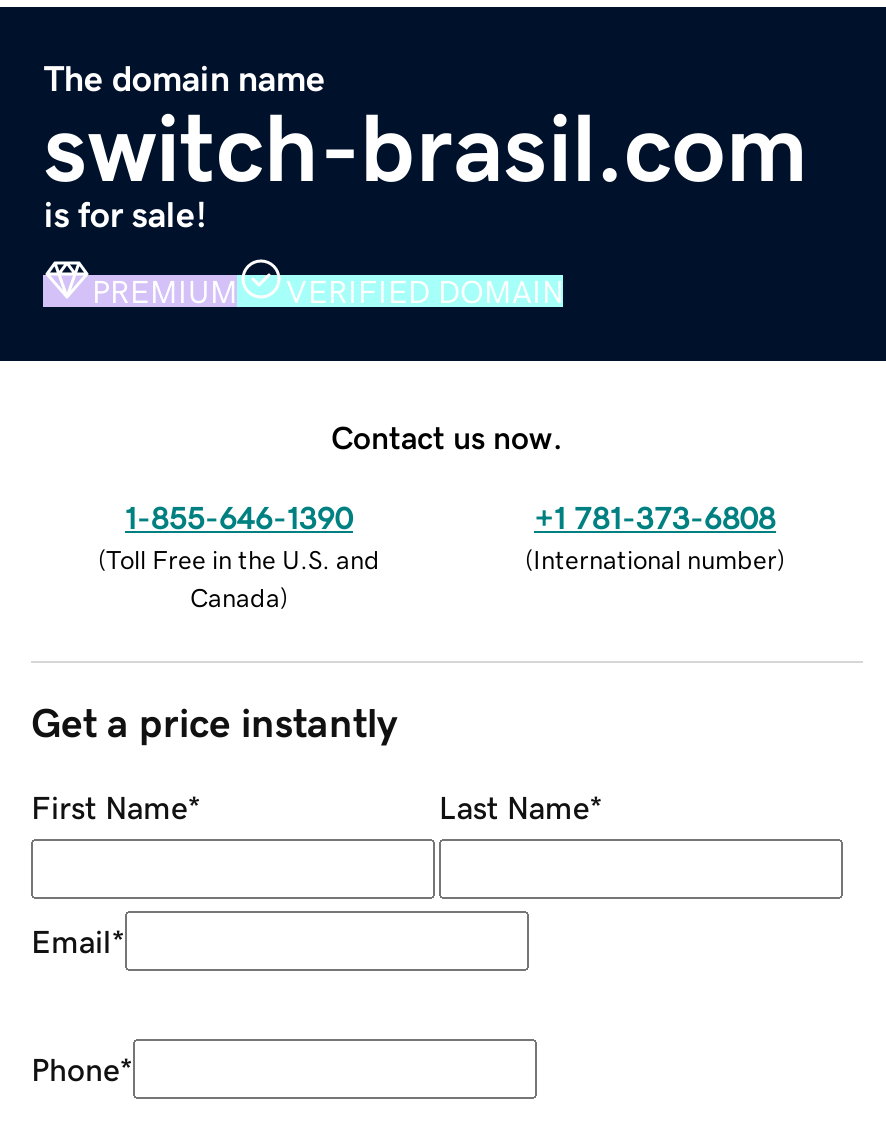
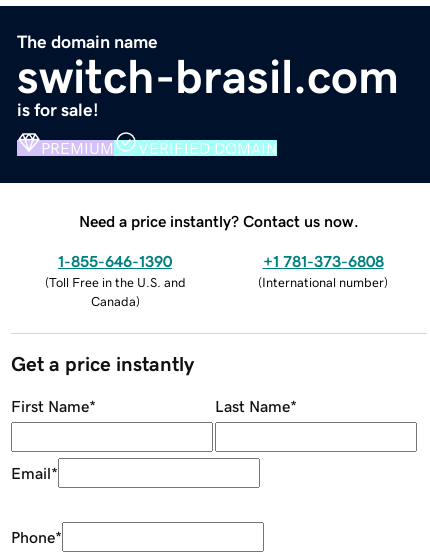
- Contact us now.
+ Need a price instantly? Contact us now.
